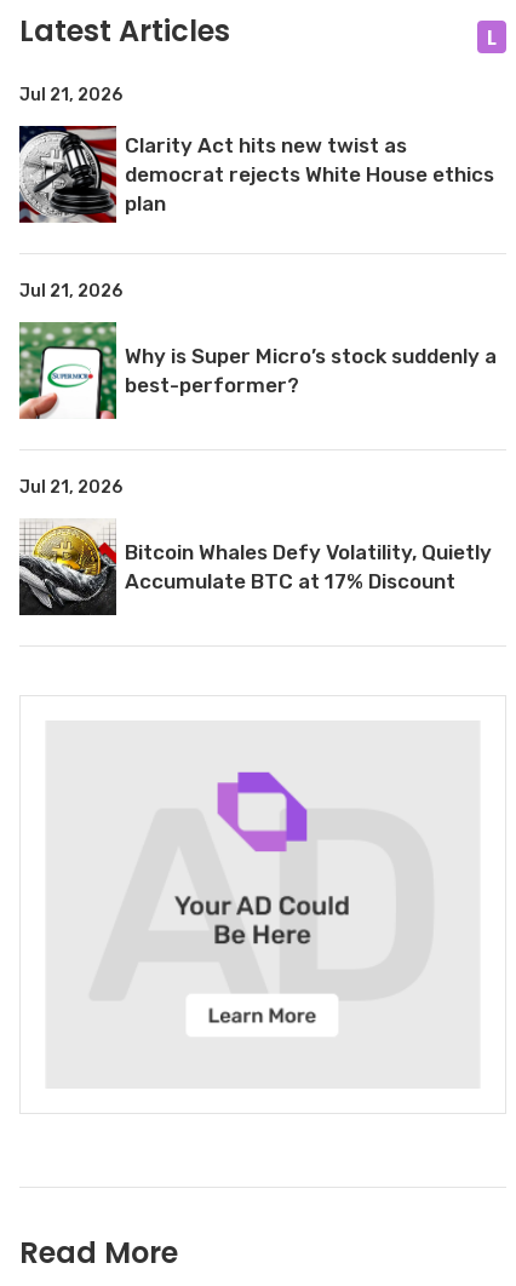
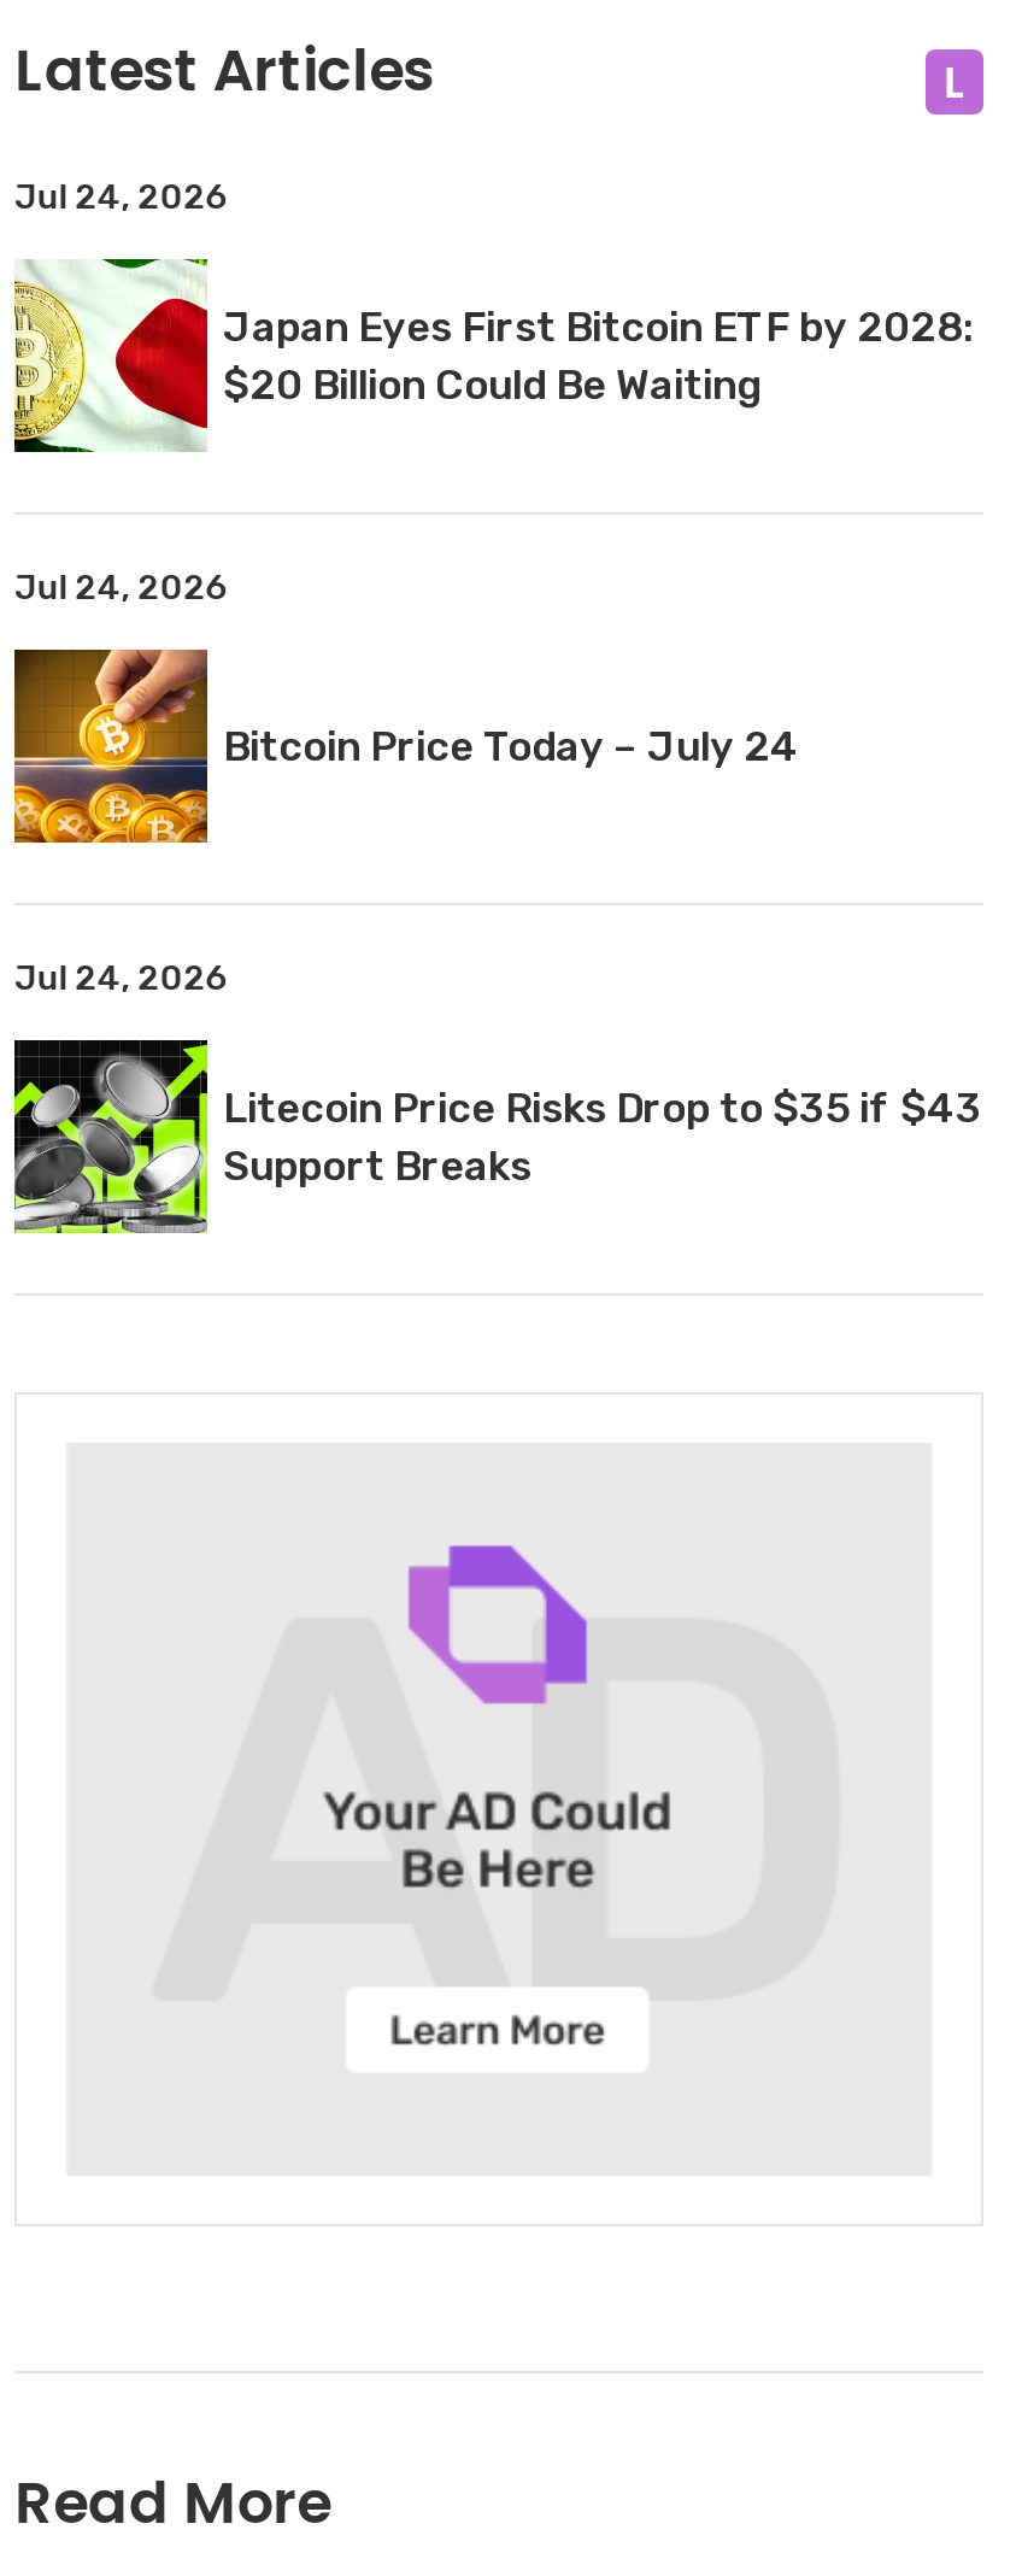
- Jul 21, 2026
+ Jul 24, 2026

- [image]
- Clarity Act hits new twist as
- democrat rejects White House ethics
- plan
+ [image]
+ Japan Eyes First Bitcoin ETF by 2028:
+ $20 Billion Could Be Waiting

- Jul 21, 2026
+ Jul 24, 2026

- [image]
- Why is Super Micro’s stock suddenly a
- best-performer?
+ [image]
+ Bitcoin Price Today – July 24

- Jul 21, 2026
+ Jul 24, 2026

- [image]
- Bitcoin Whales Defy Volatility, Quietly
- Accumulate BTC at 17% Discount
+ [image]
+ Litecoin Price Risks Drop to $35 if $43
+ Support Breaks
